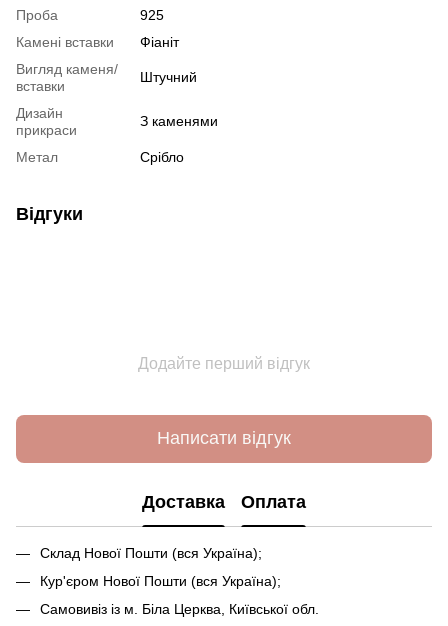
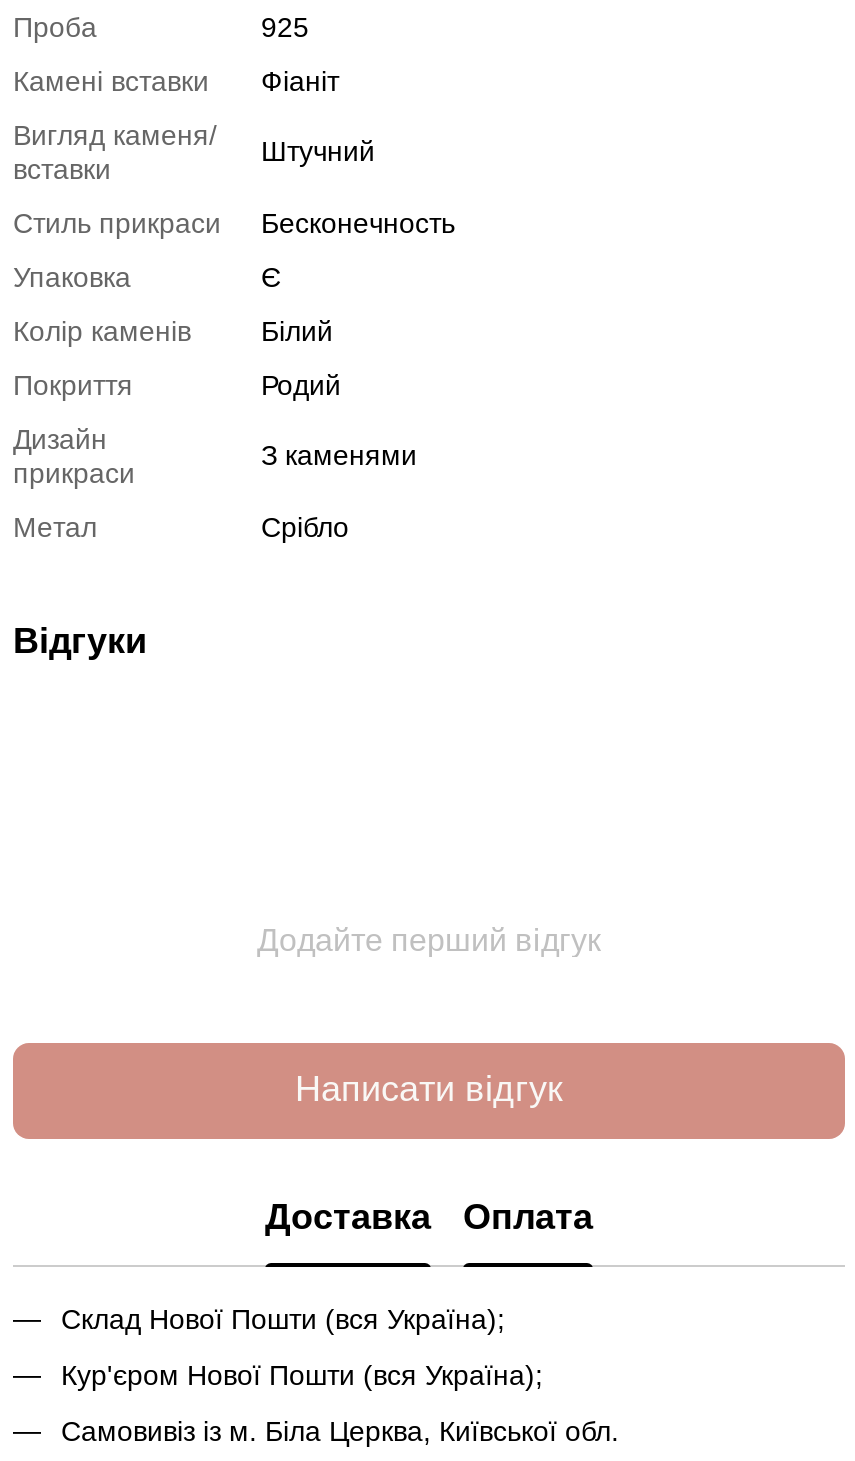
+ Стиль прикраси
+ Бесконечность
+ Упаковка
+ Є
+ Колір каменів
+ Білий
+ Покриття
+ Родий
